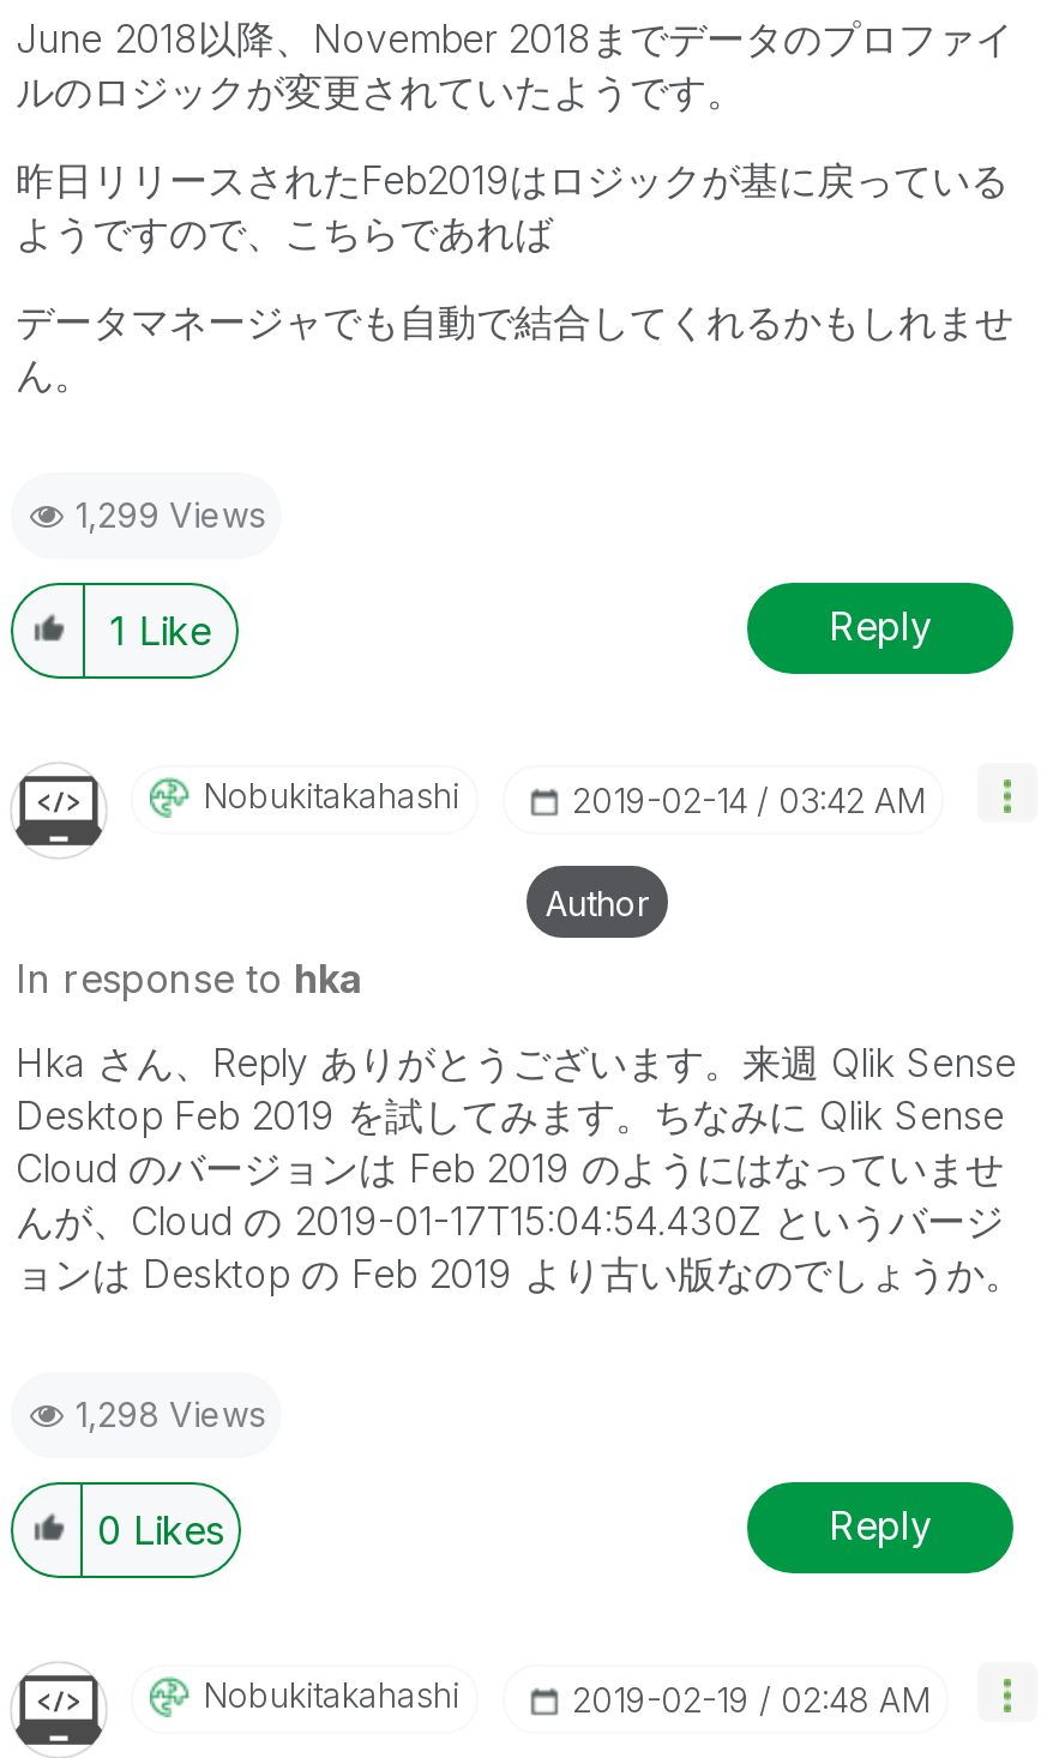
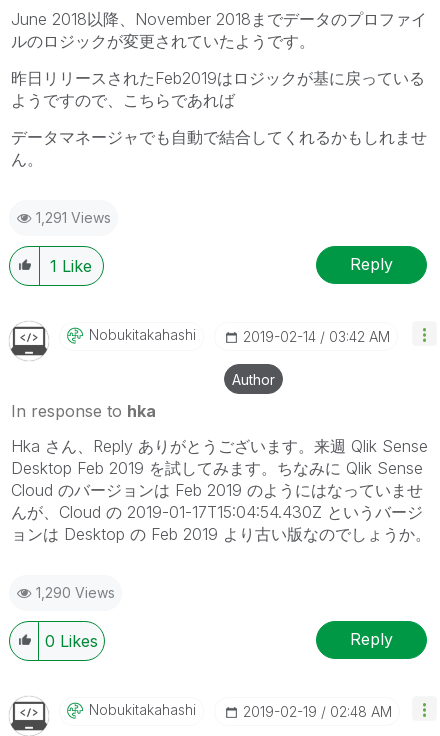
- 1,299 Views
+ 1,291 Views

- 1,298 Views
+ 1,290 Views
